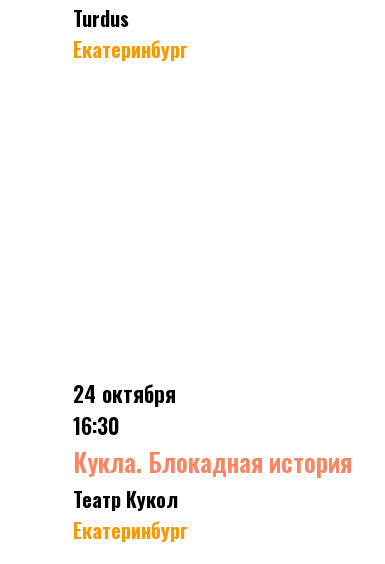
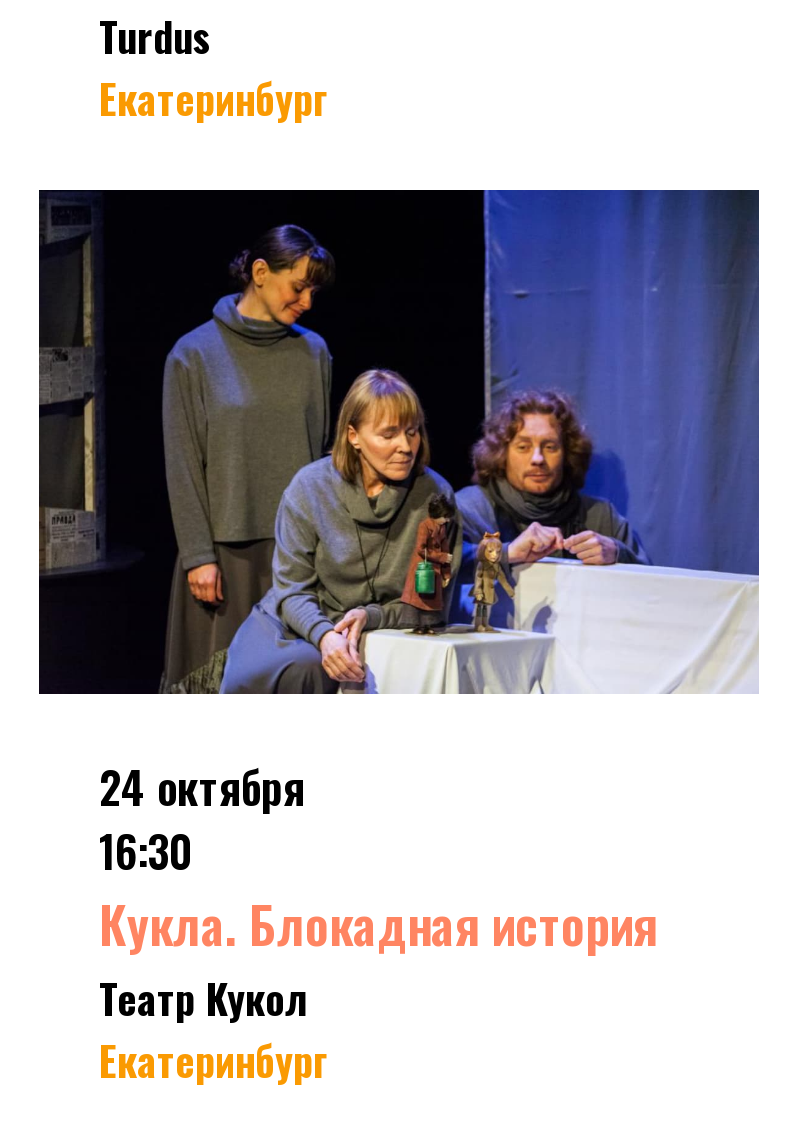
+ [image]
